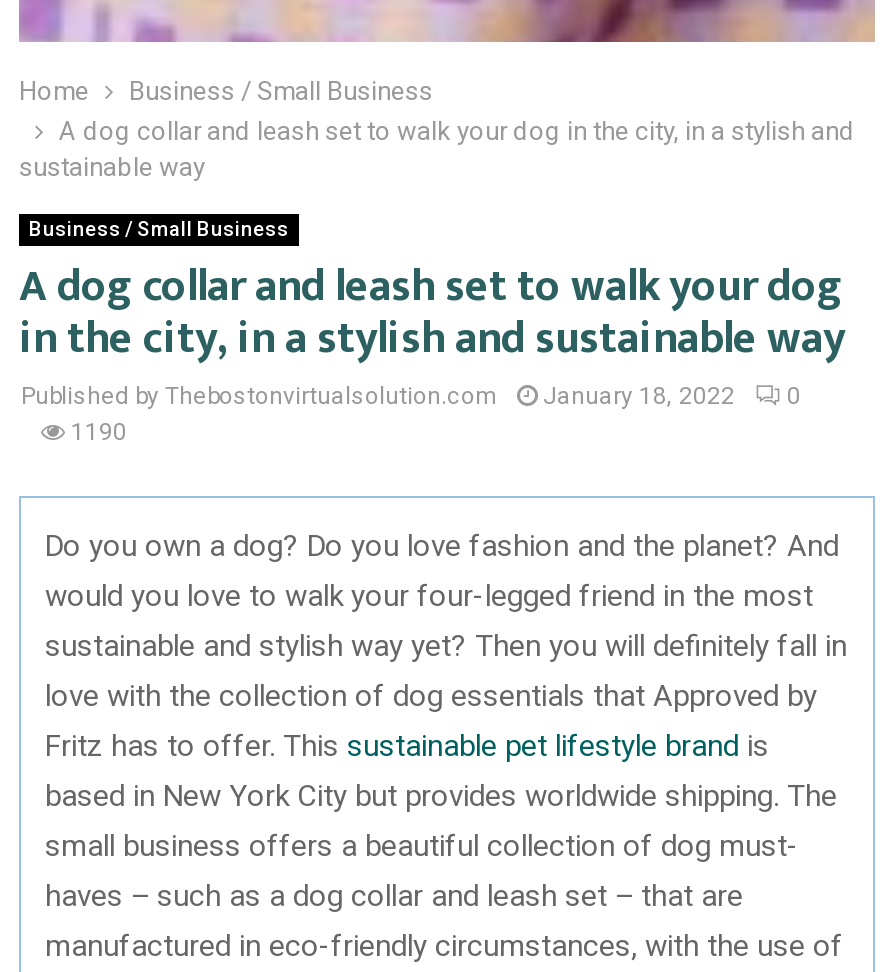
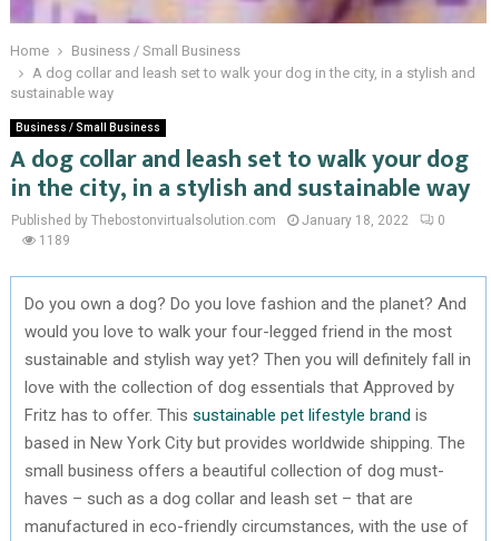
- 1190
+ 1189
